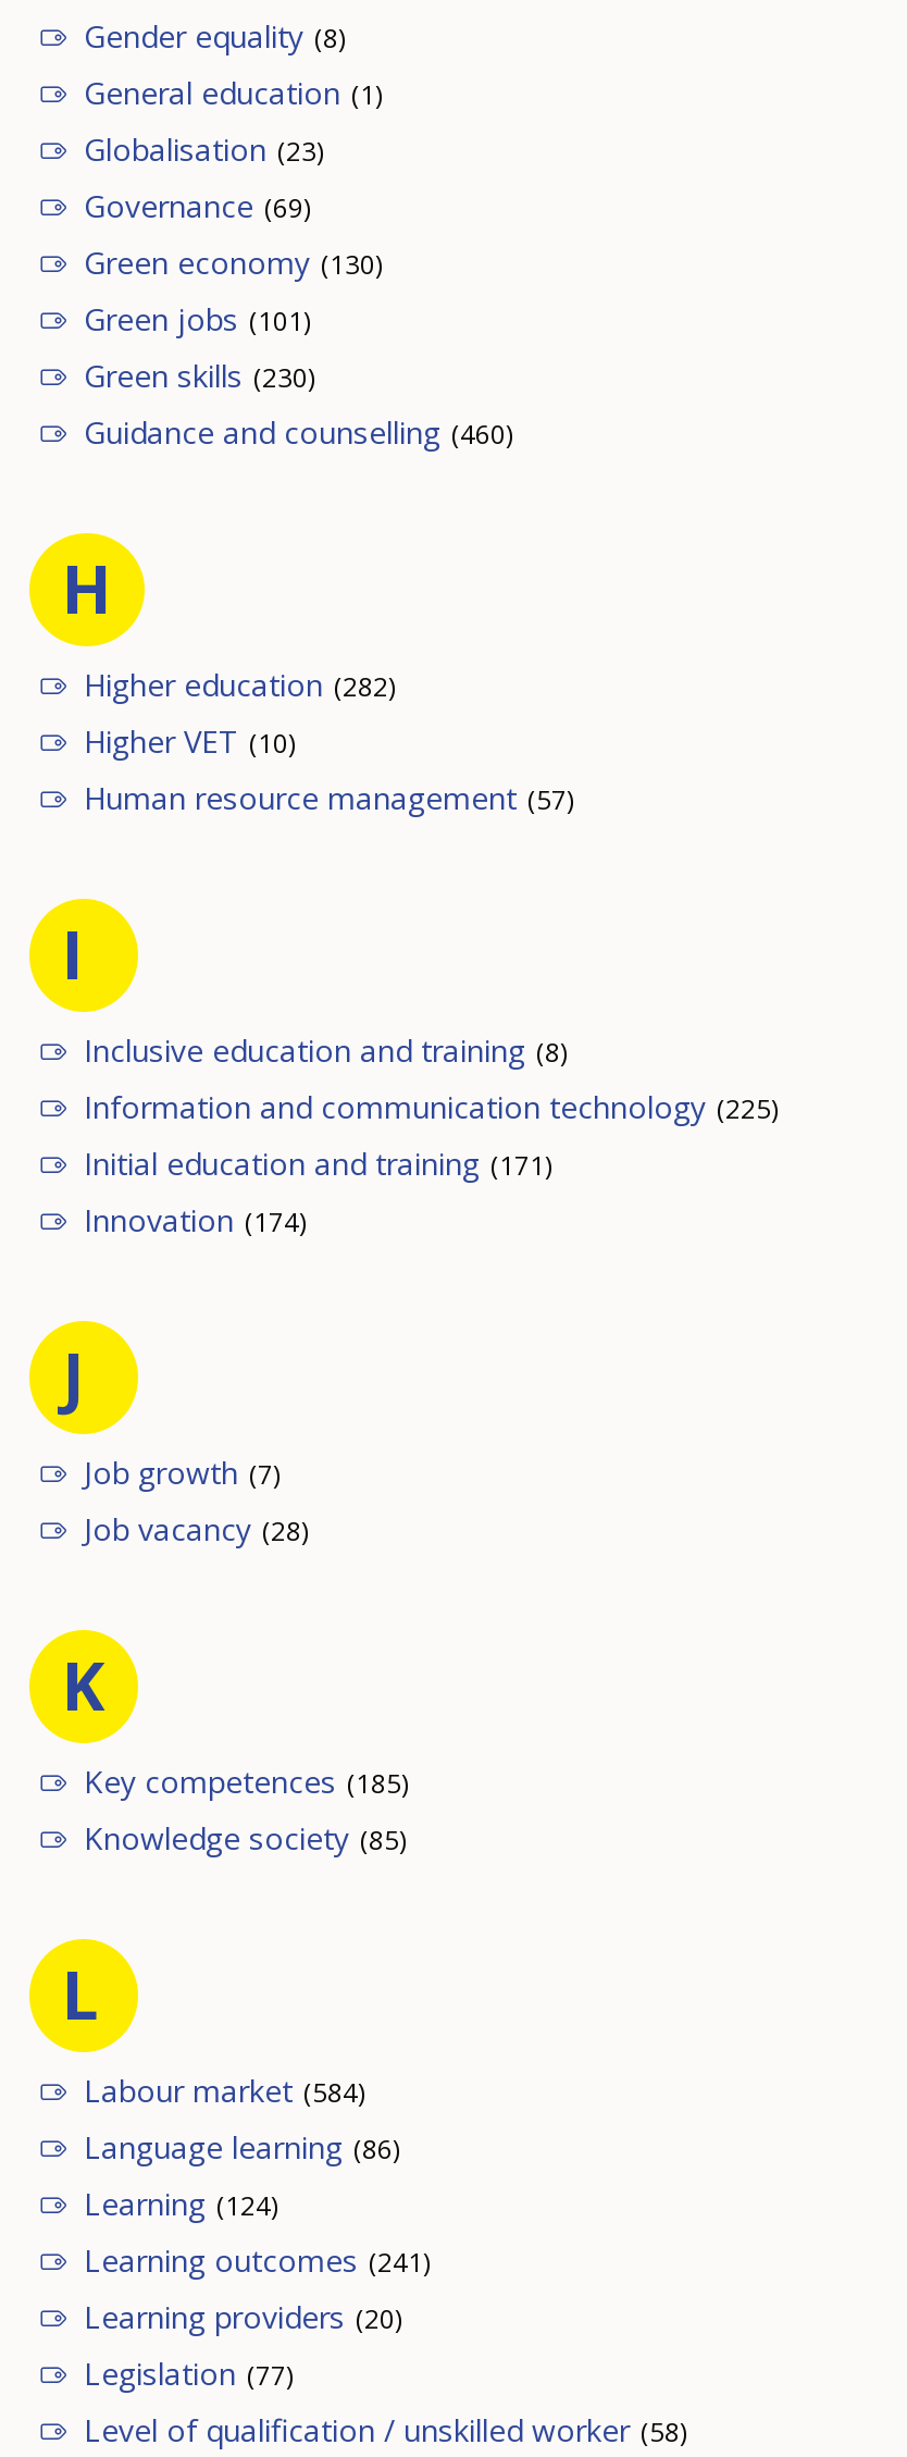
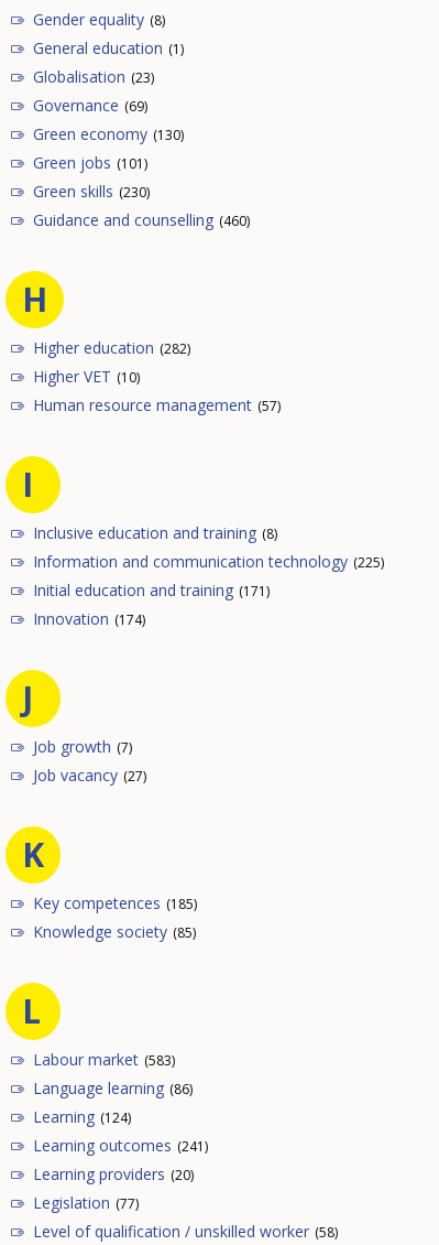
- Job vacancy (28)
+ Job vacancy (27)

- Labour market (584)
+ Labour market (583)
